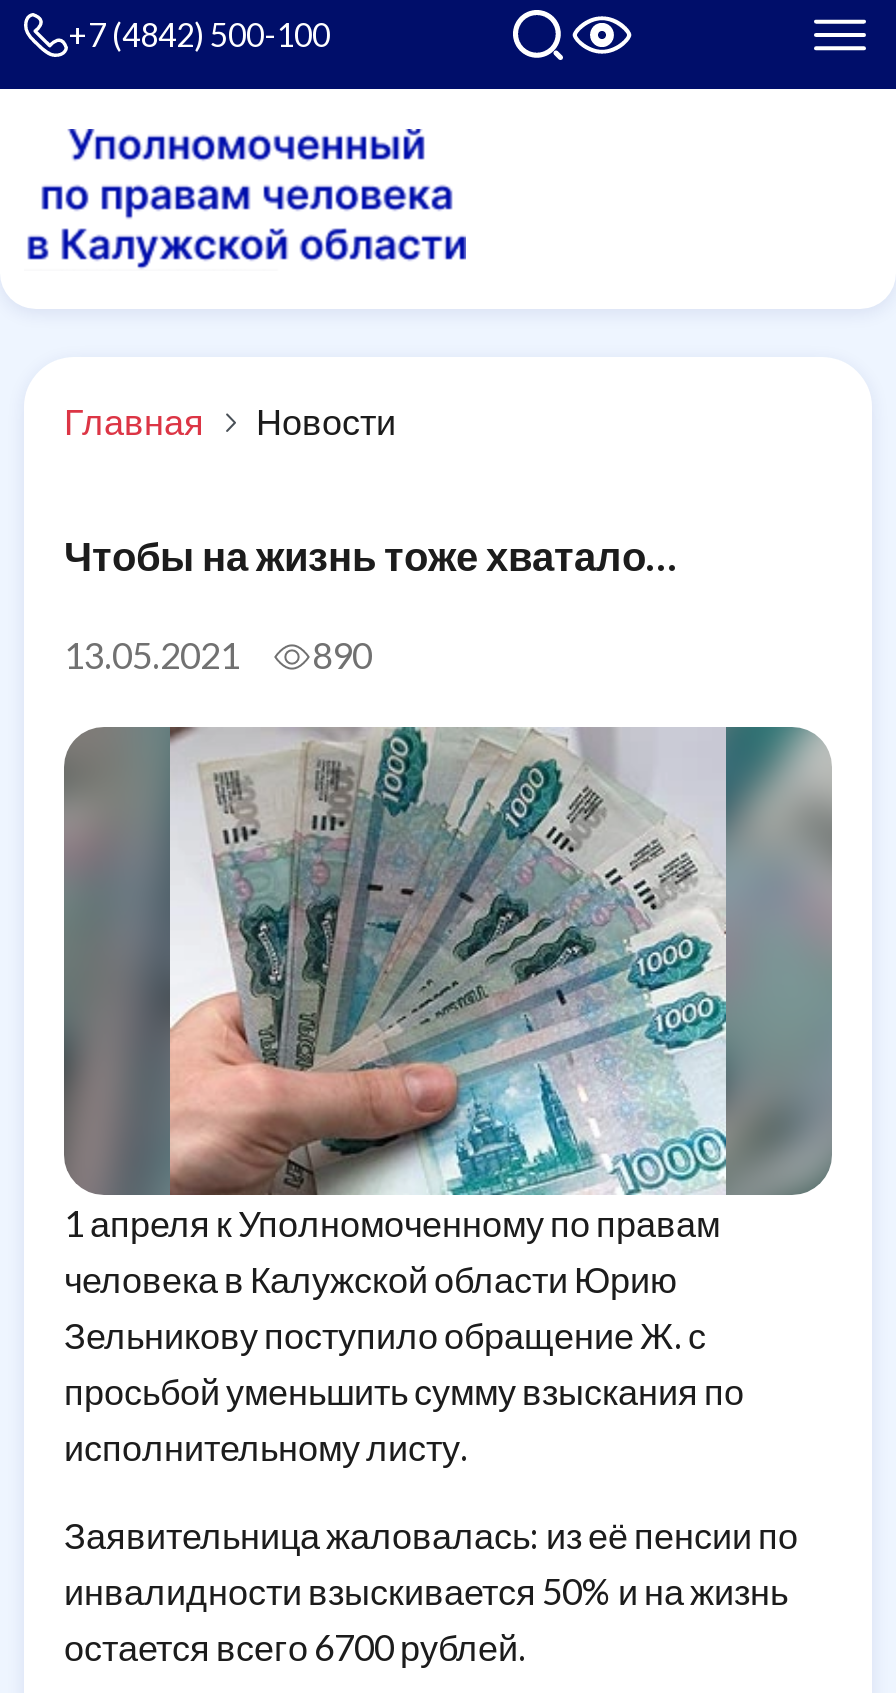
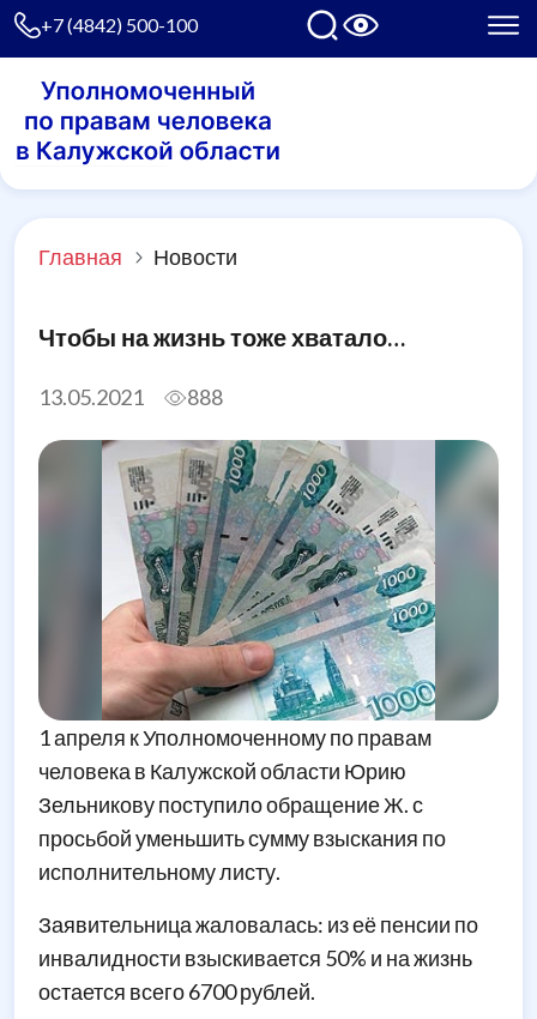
- 13.05.2021 890
+ 13.05.2021 888
